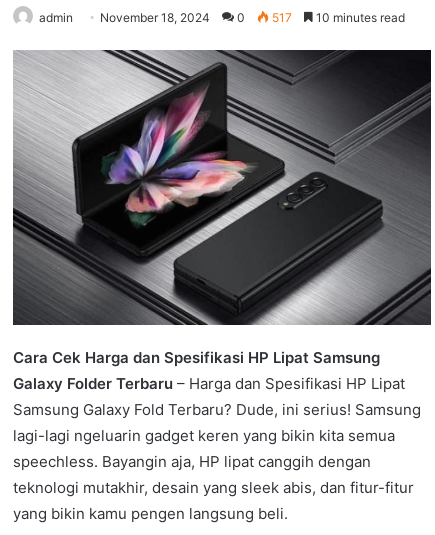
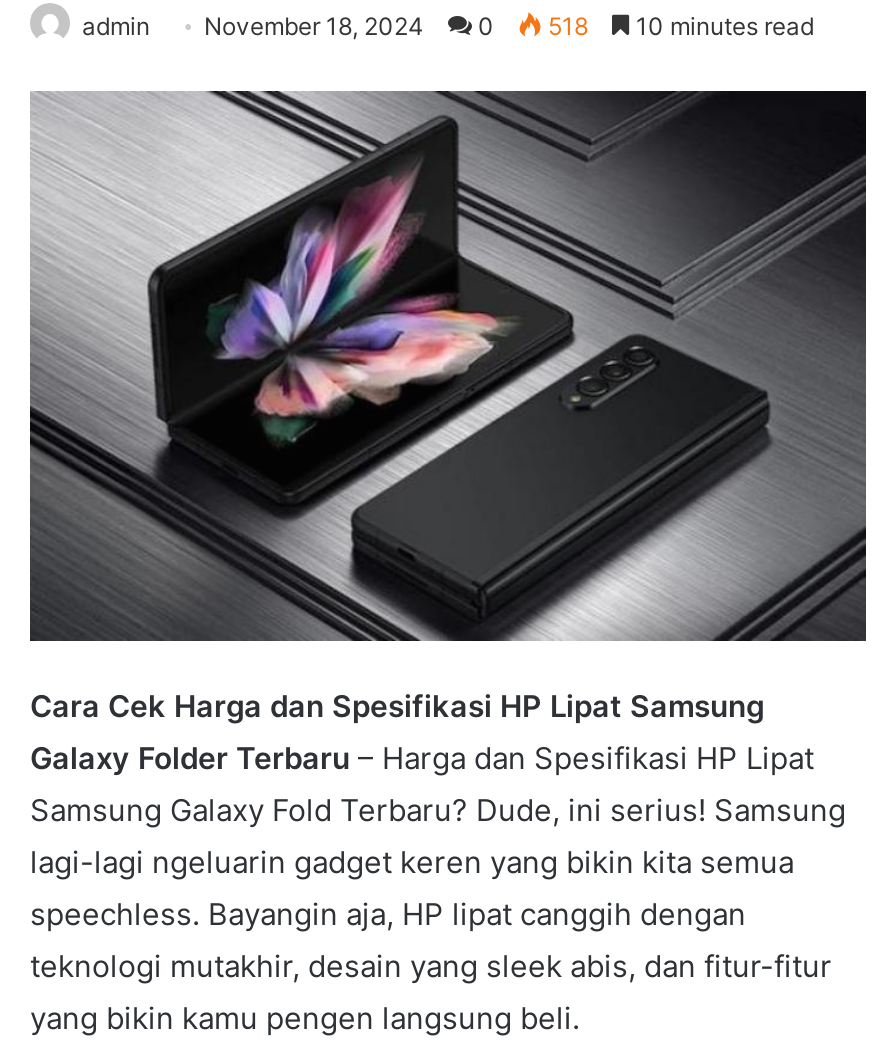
- admin November 18, 2024 0 517 10 minutes read
+ admin November 18, 2024 0 518 10 minutes read
